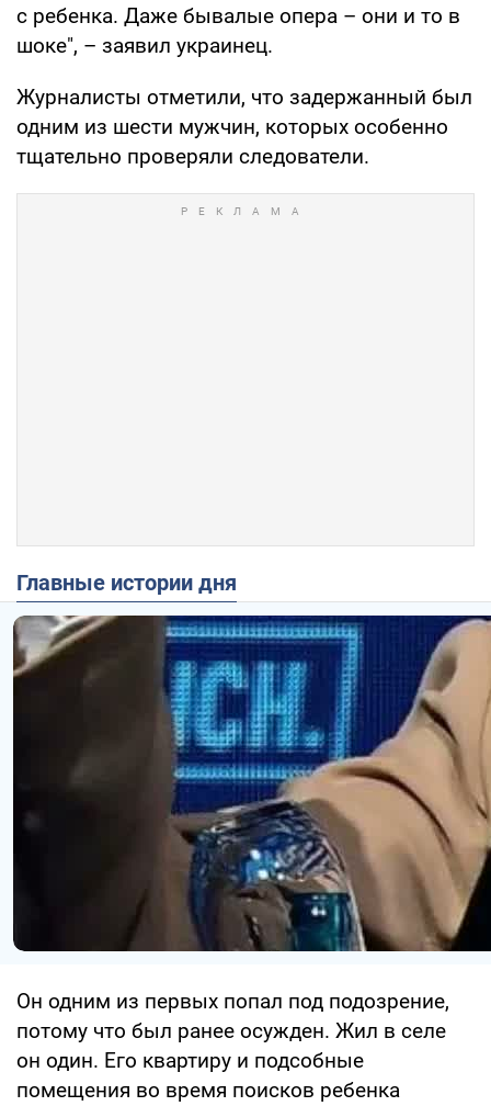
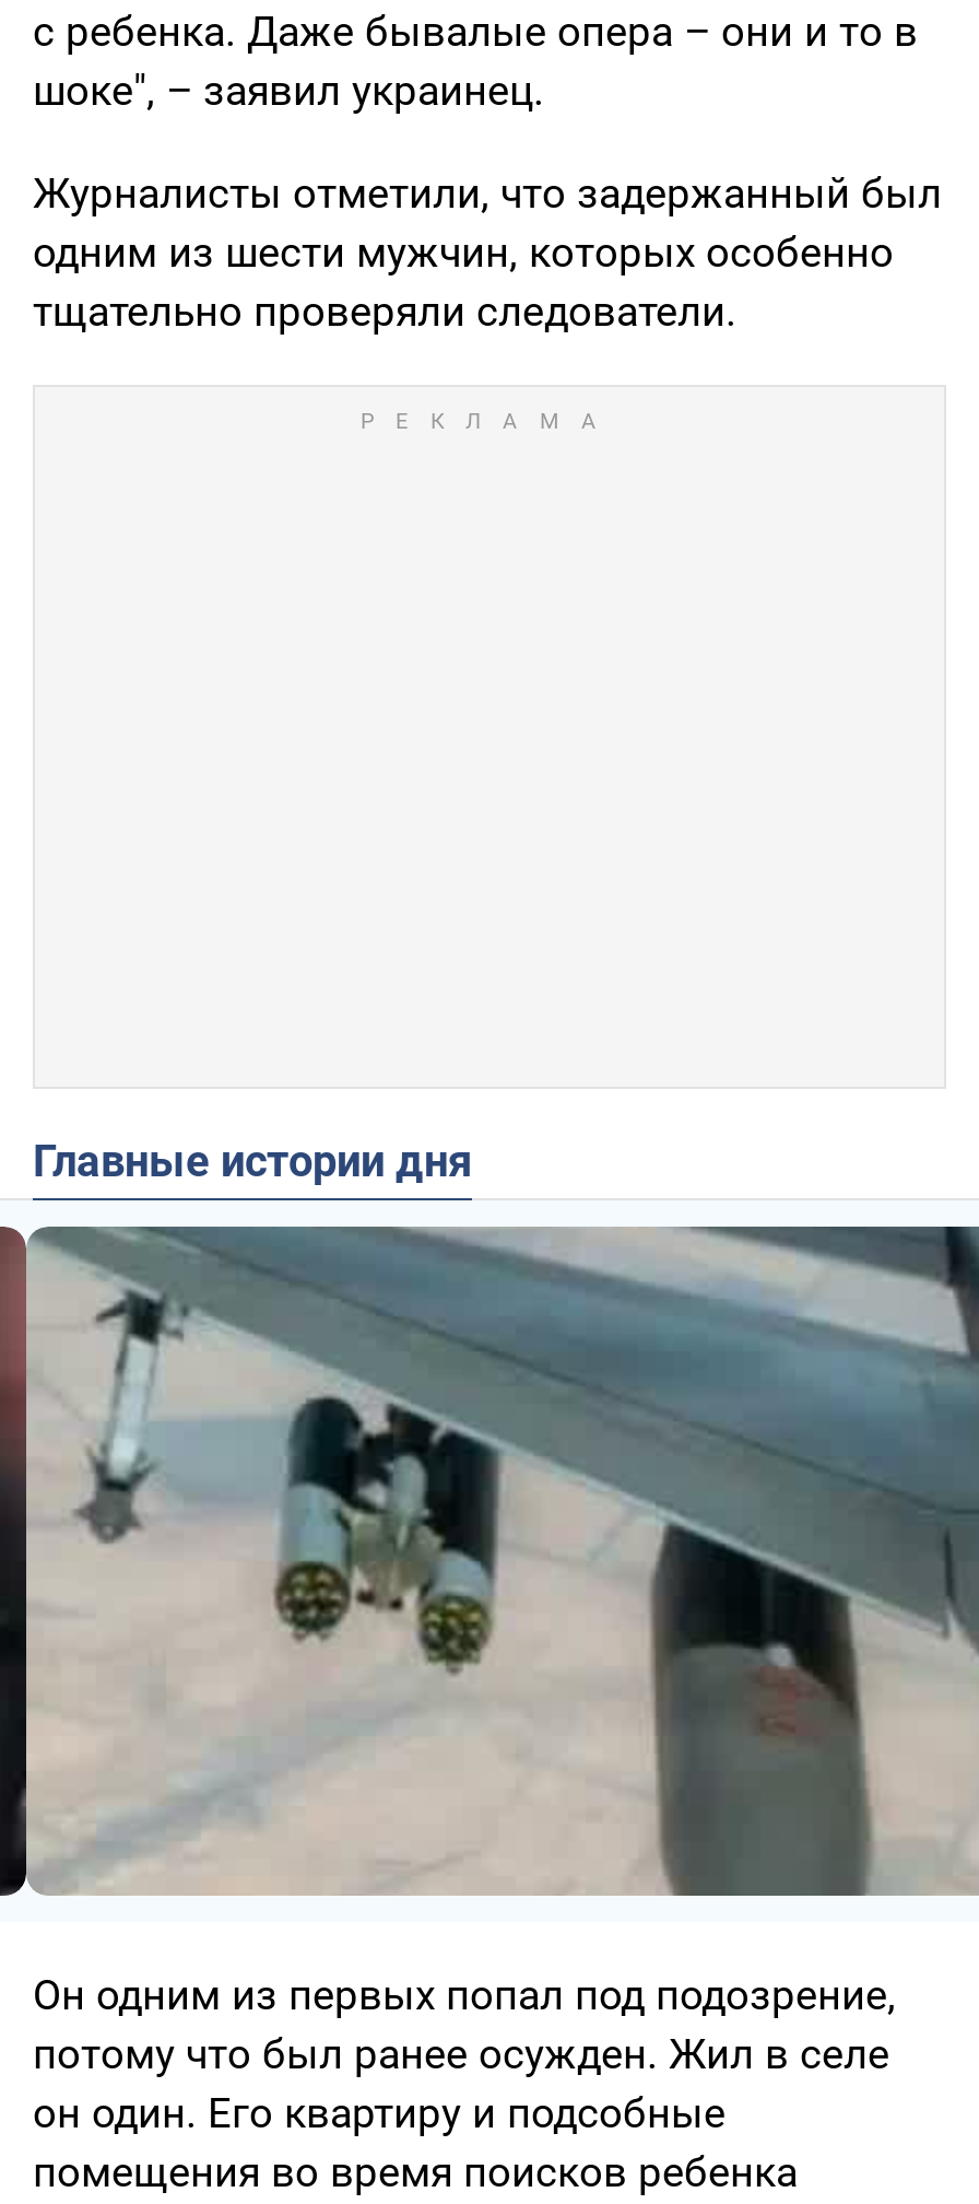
- [image]
+ [image]
